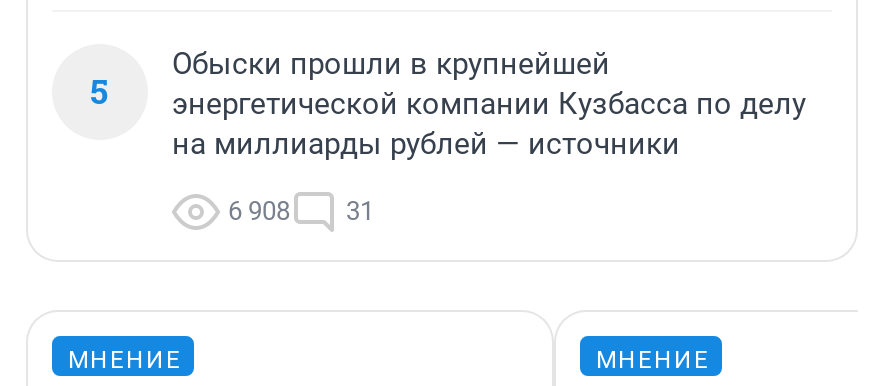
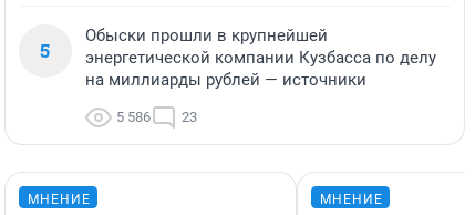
- 6 908
+ 5 586

- 31
+ 23
